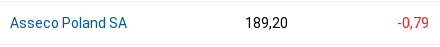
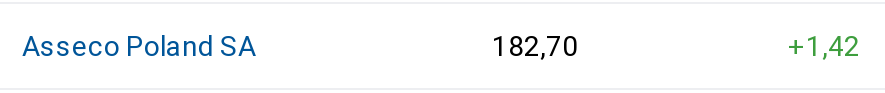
- 189,20
+ 182,70

- -0,79
+ +1,42
